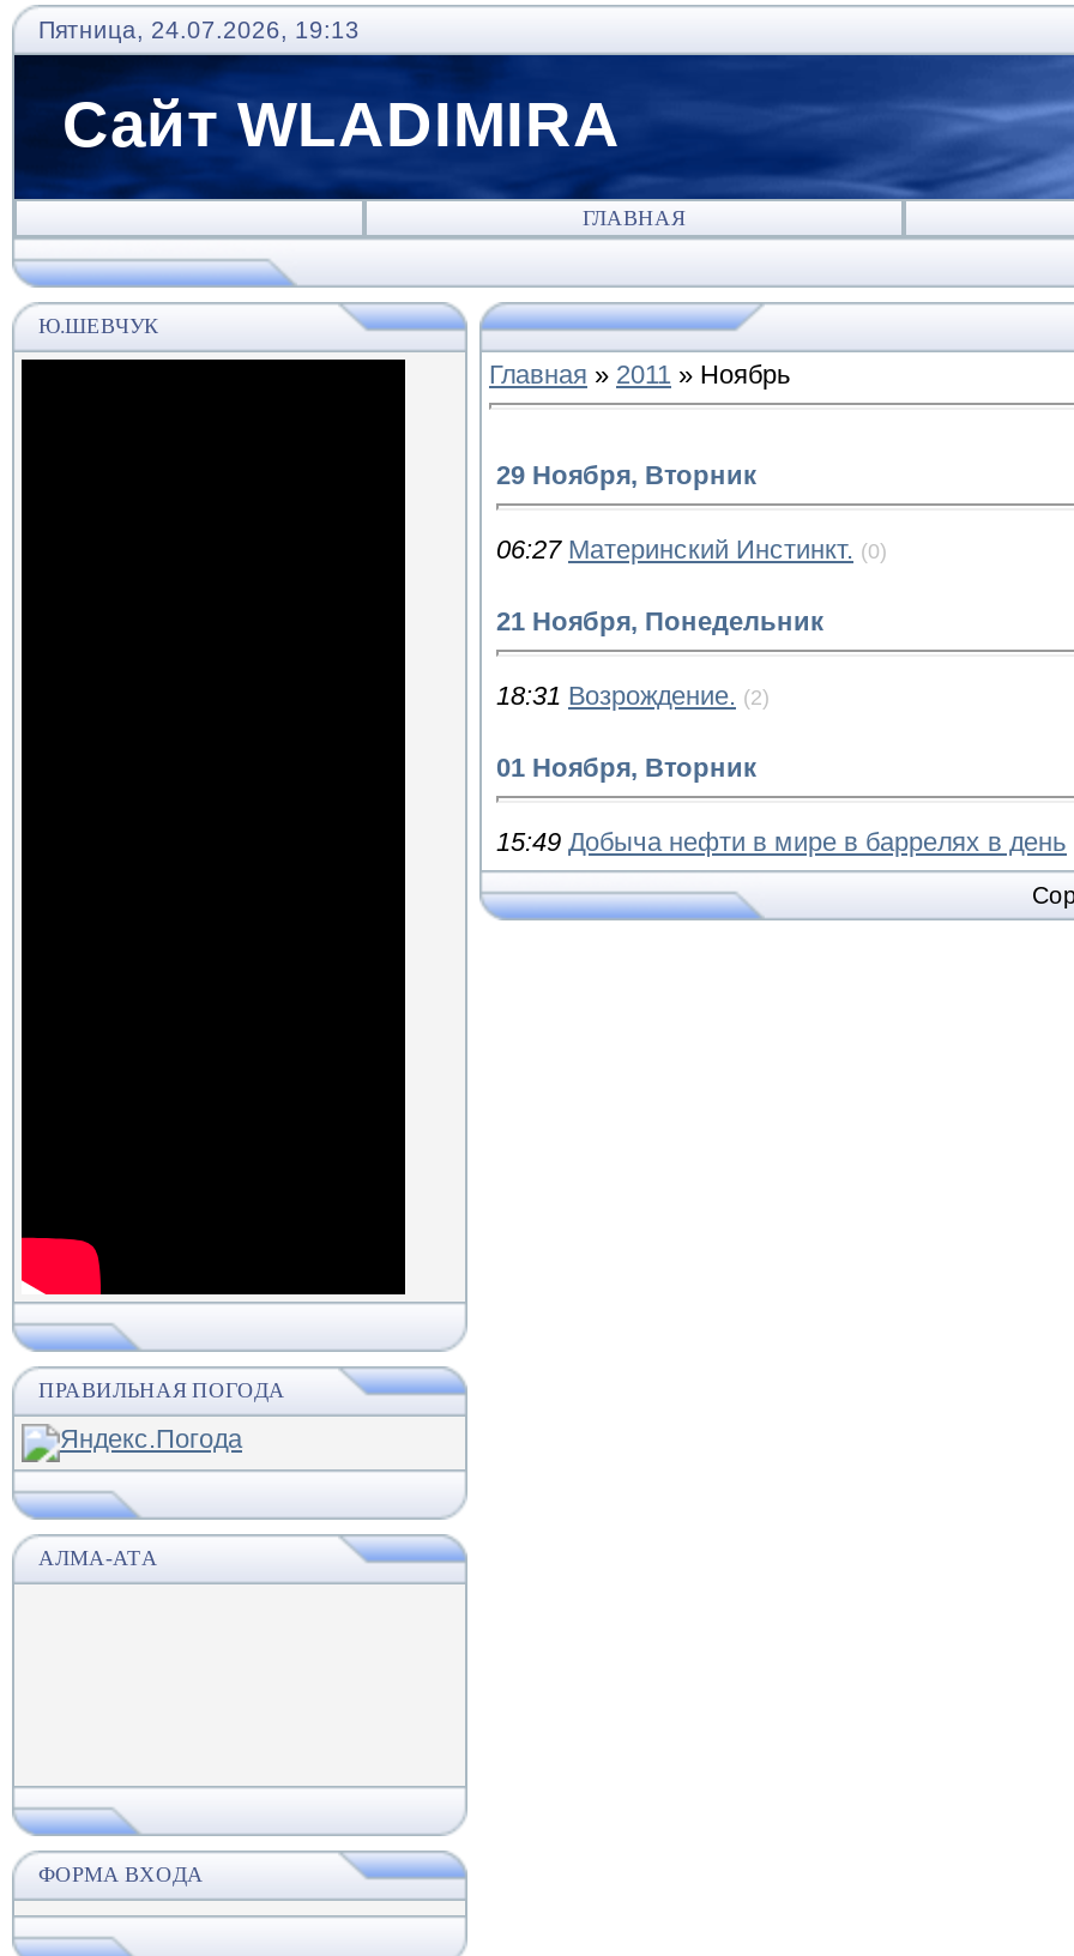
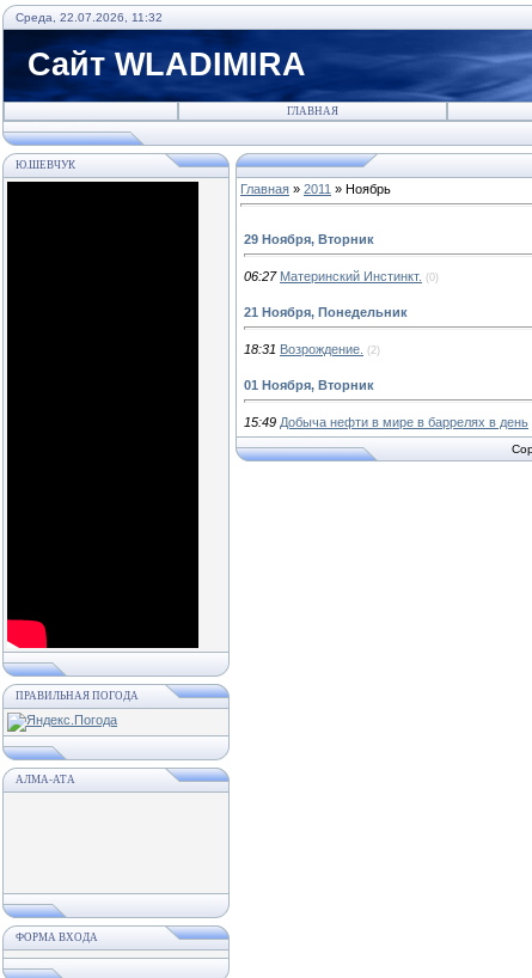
- Пятница, 24.07.2026, 19:13
+ Среда, 22.07.2026, 11:32
